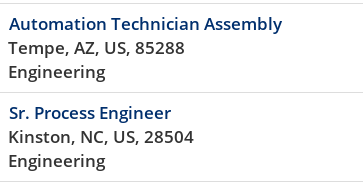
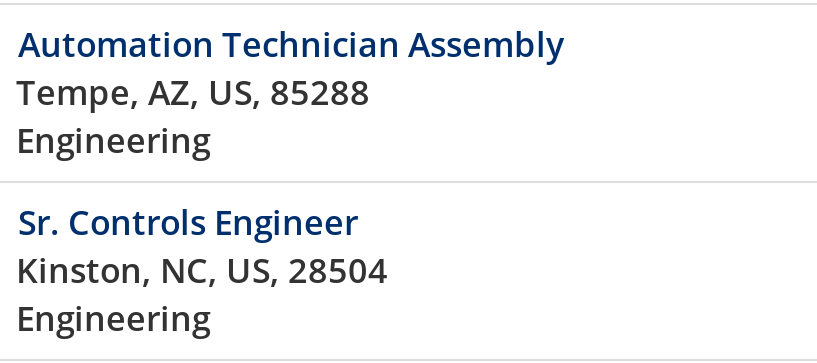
- Sr. Process Engineer
+ Sr. Controls Engineer
